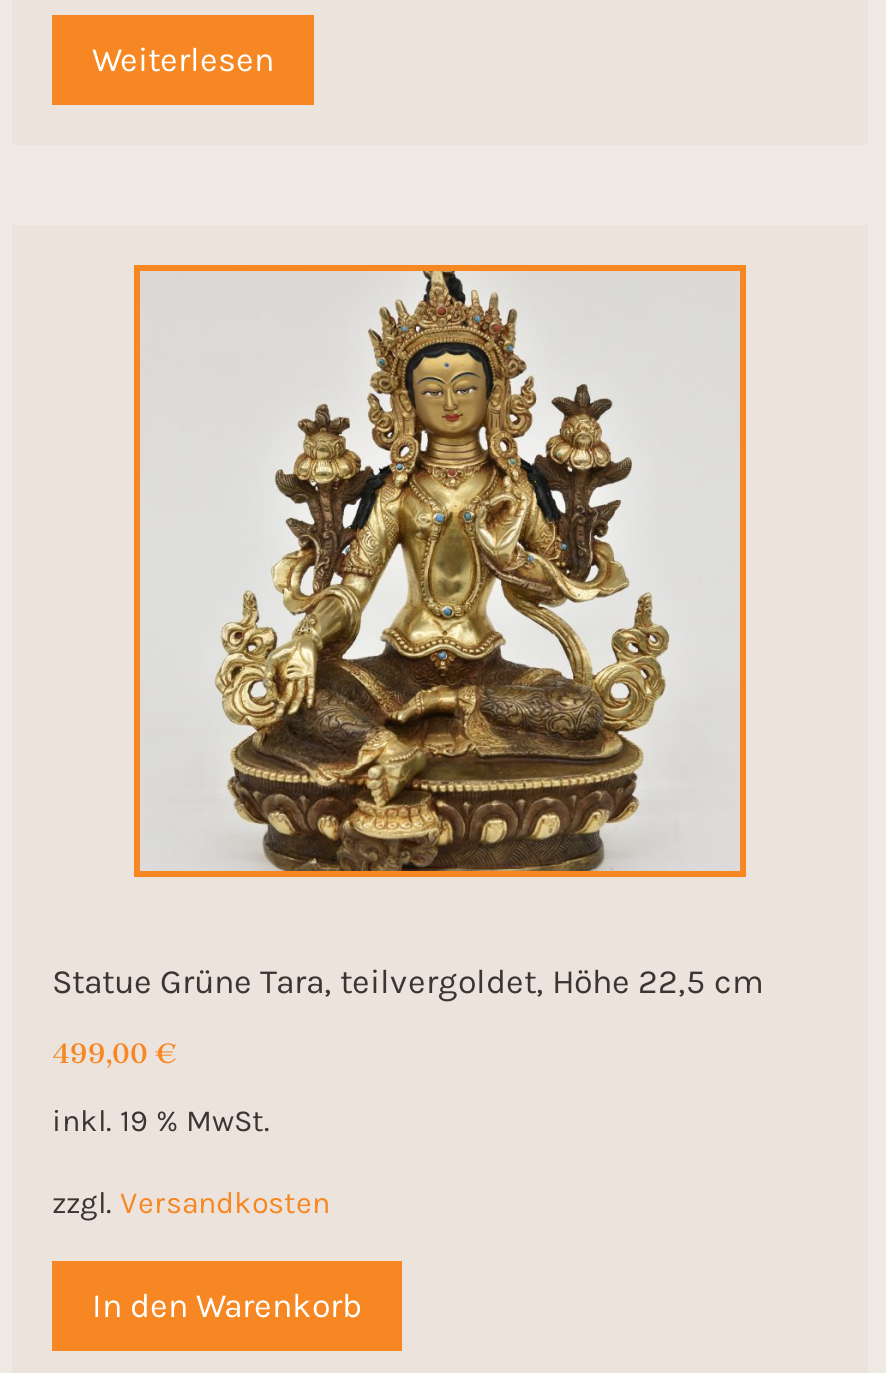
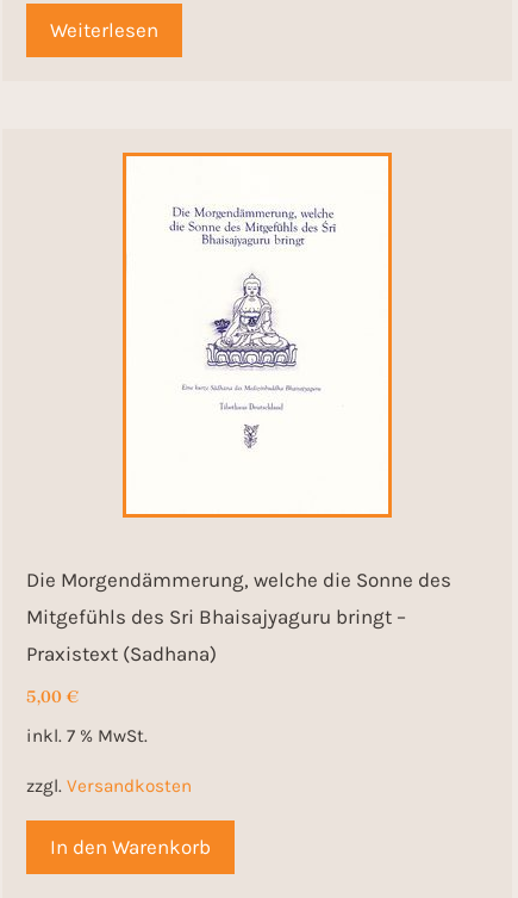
- [image]
+ [image]

- Statue Grüne Tara, teilvergoldet, Höhe 22,5 cm
- 499,00 €
- inkl. 19 % MwSt.
+ Die Morgendämmerung, welche die Sonne des
+ Mitgefühls des Sri Bhaisajyaguru bringt –
+ Praxistext (Sadhana)
+ 5,00 €
+ inkl. 7 % MwSt.
